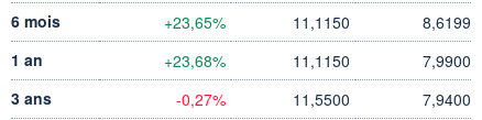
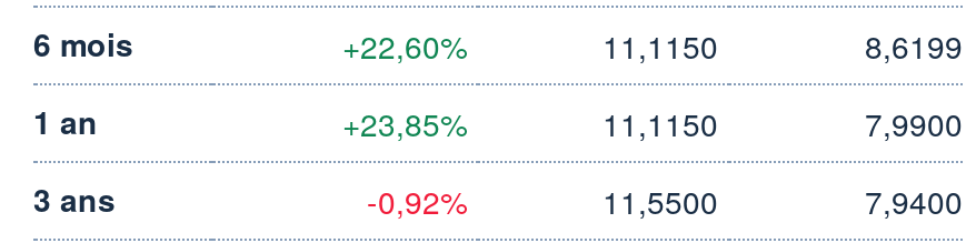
- +23,65%
+ +22,60%

- +23,68%
+ +23,85%

- -0,27%
+ -0,92%
